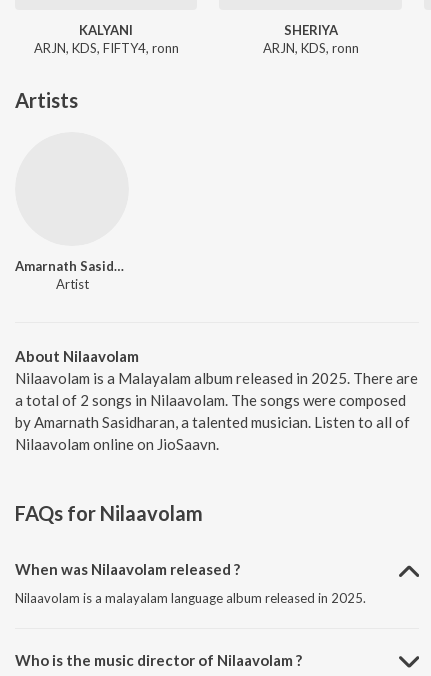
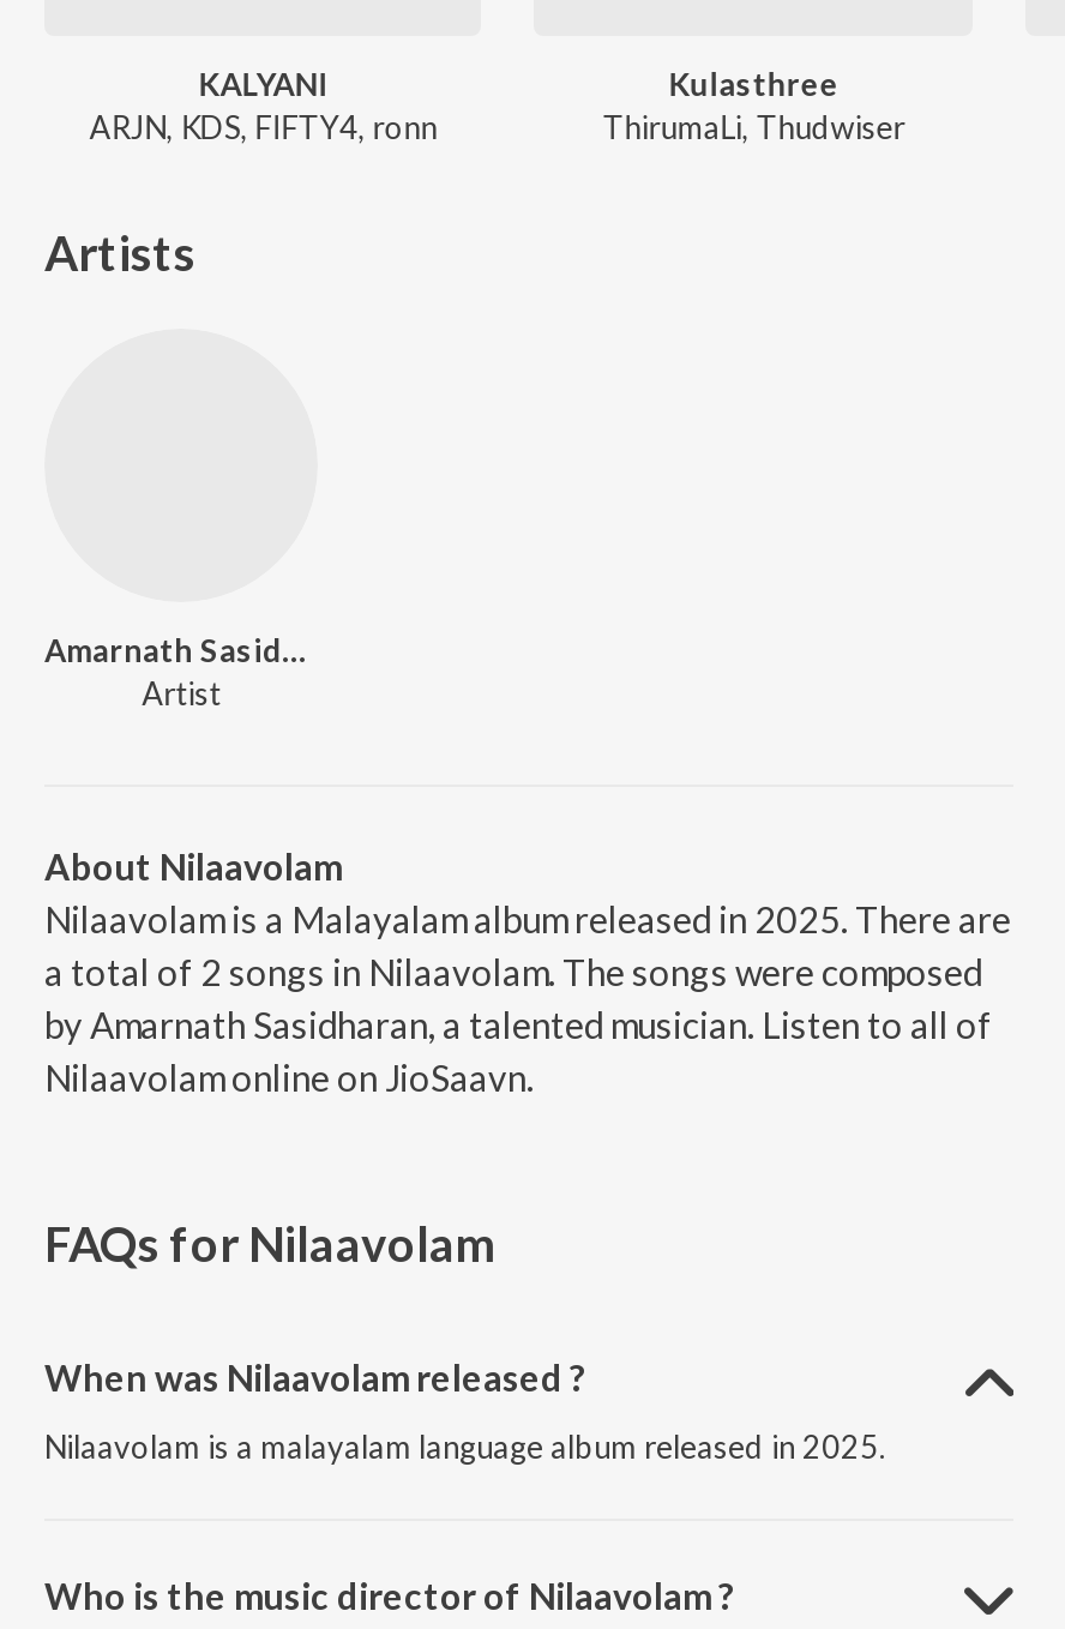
- SHERIYA
- ARJN, KDS, ronn
+ Kulasthree
+ ThirumaLi, Thudwiser
